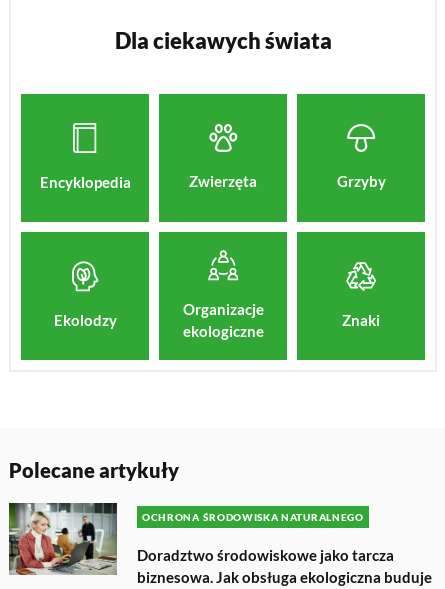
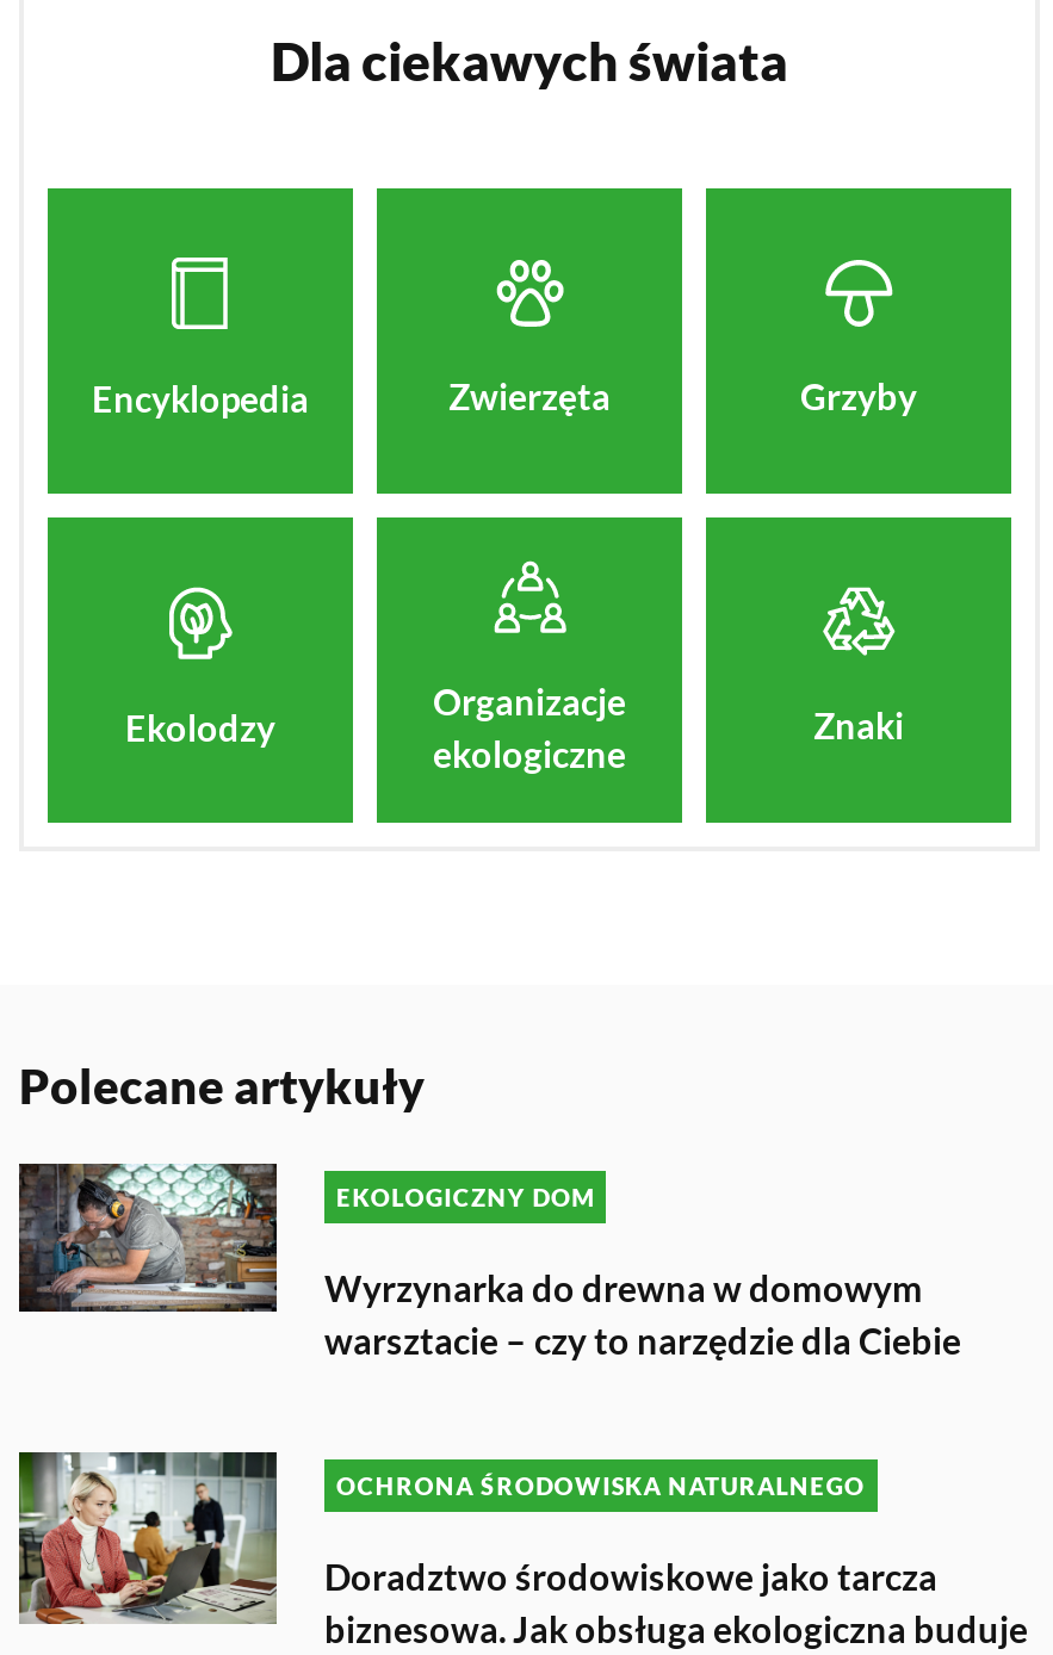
+ [image]
+ EKOLOGICZNY DOM
+ Wyrzynarka do drewna w domowym
+ warsztacie – czy to narzędzie dla Ciebie
